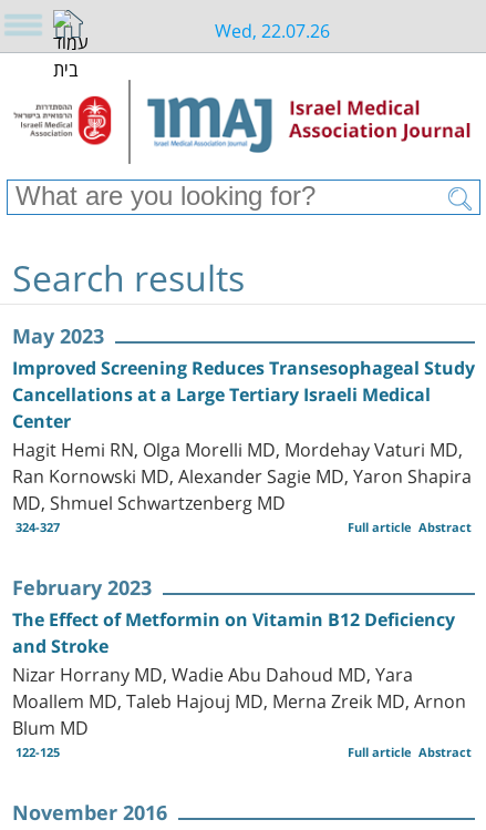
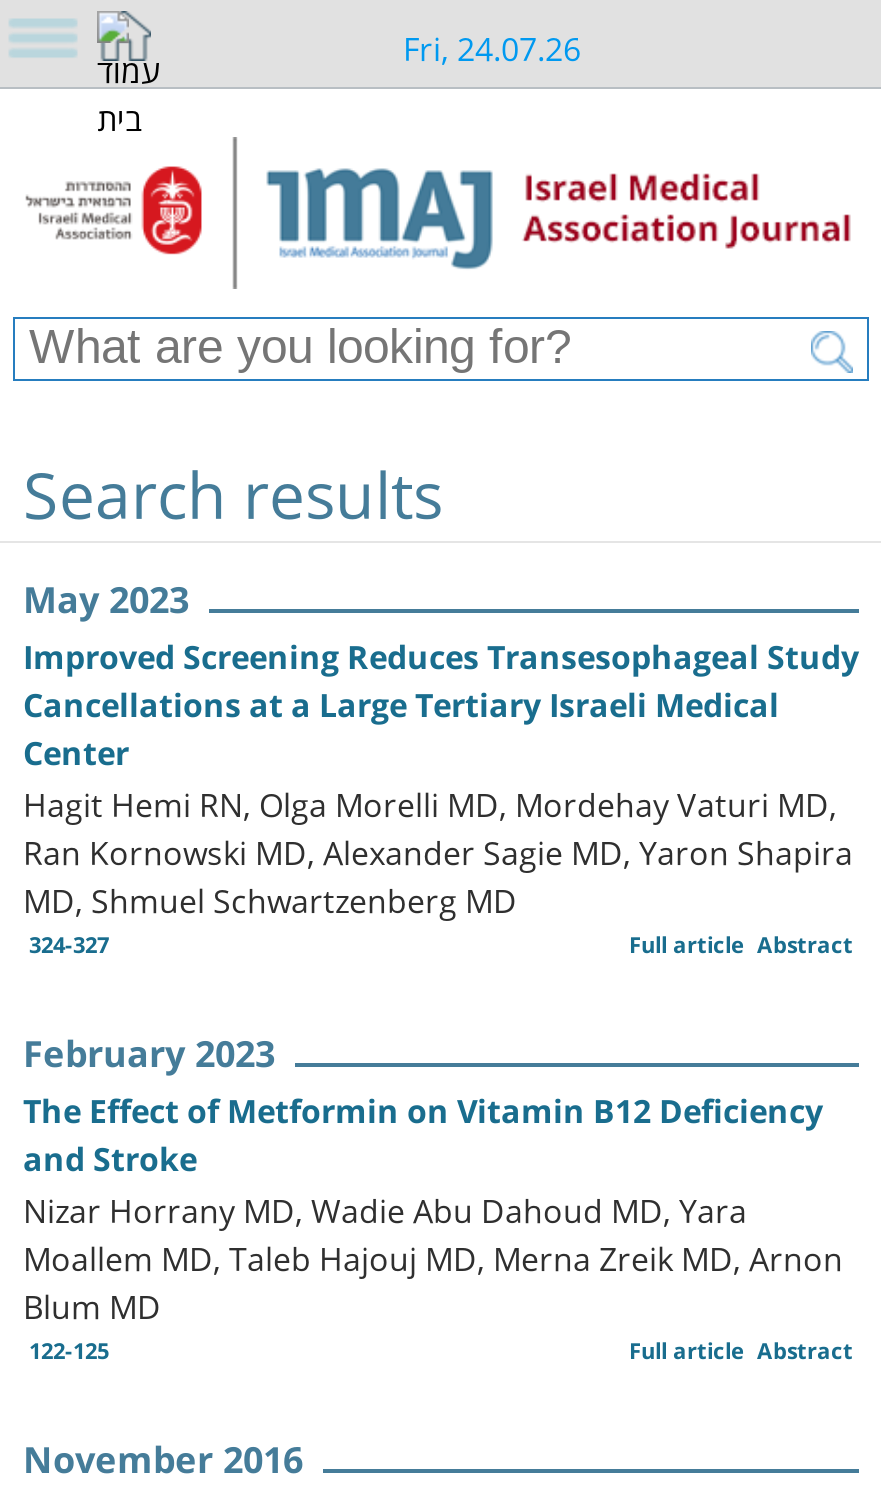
- Wed, 22.07.26
+ Fri, 24.07.26
